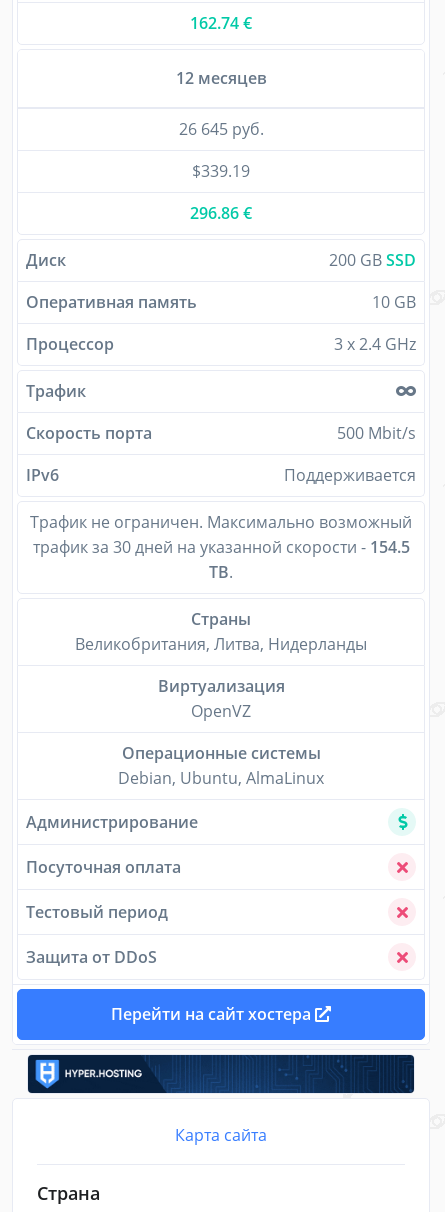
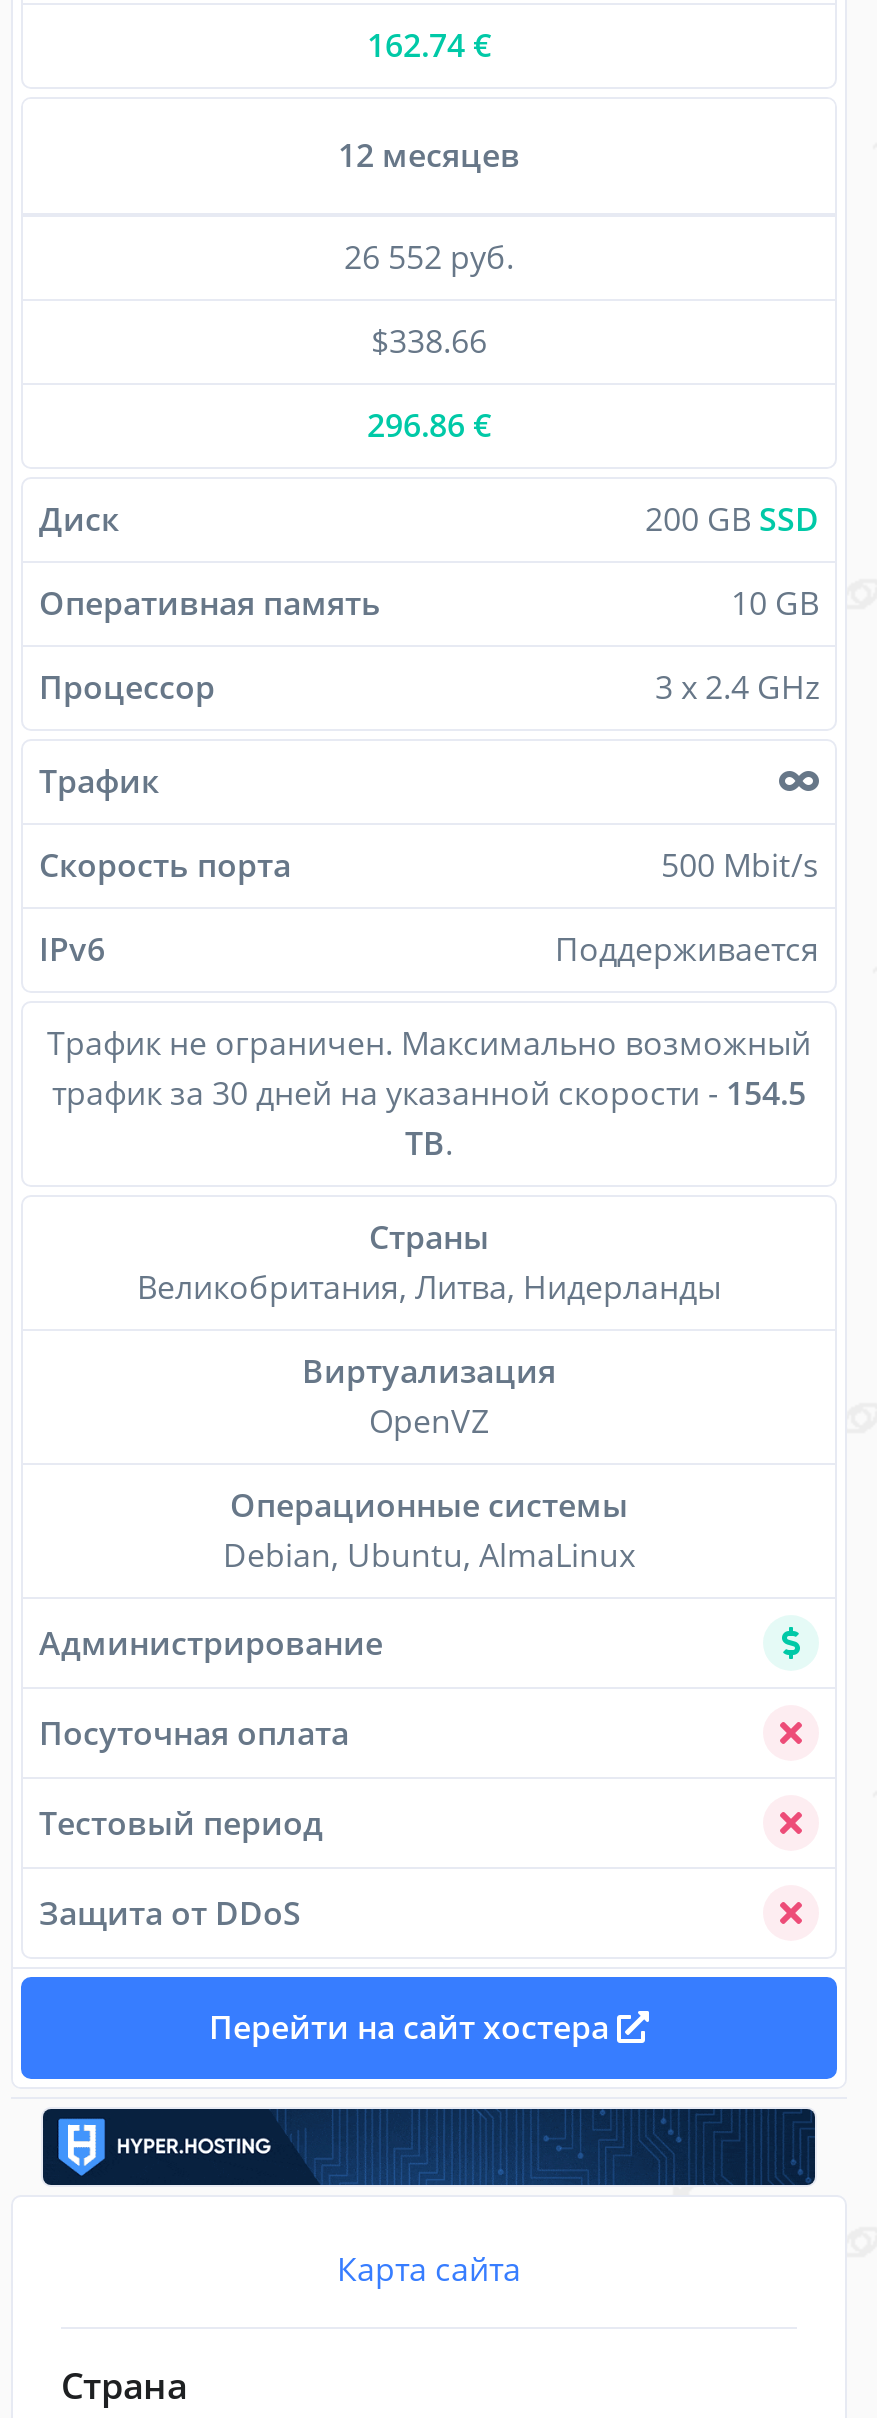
- 26 645 руб.
+ 26 552 руб.

- $339.19
+ $338.66
